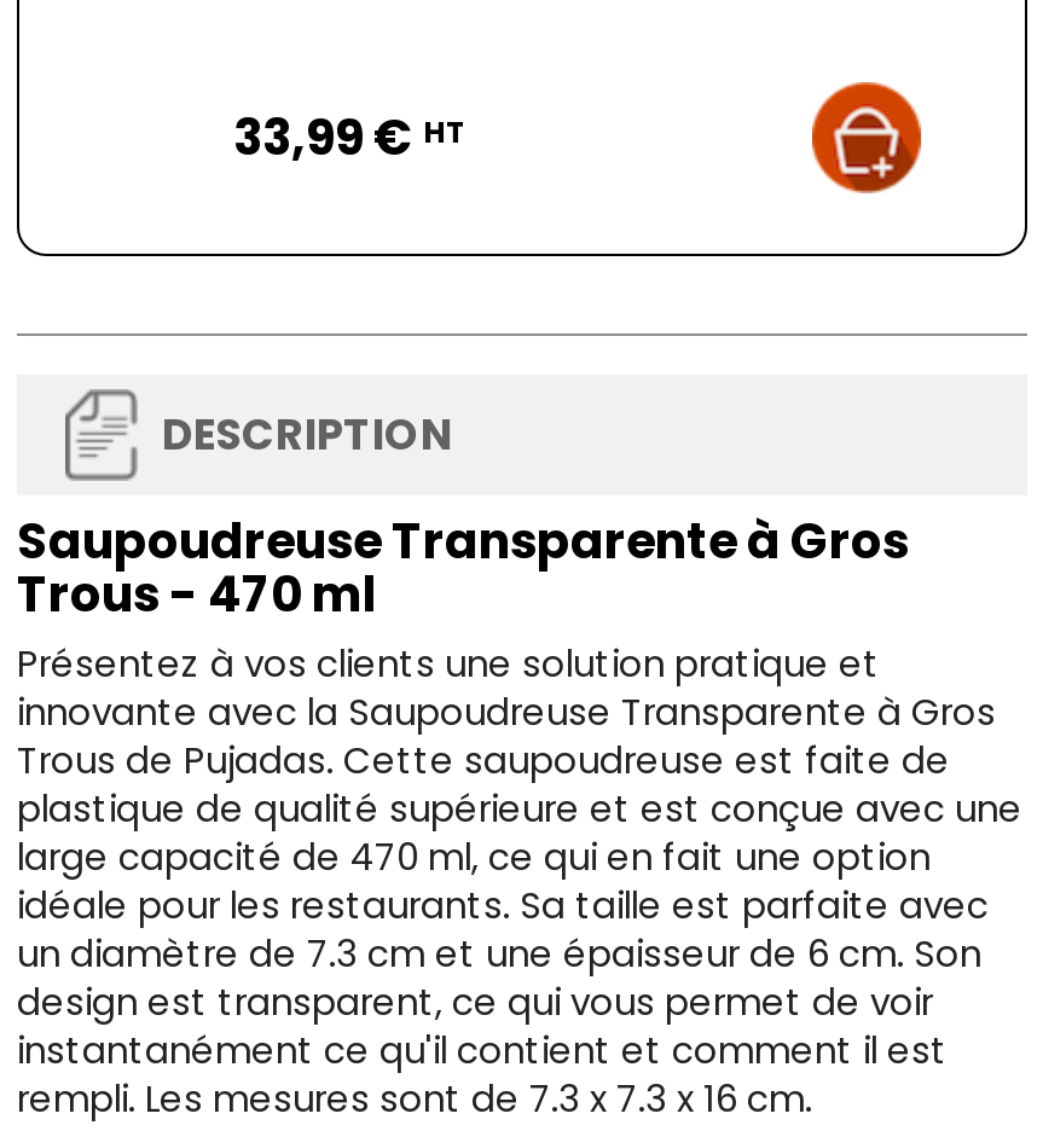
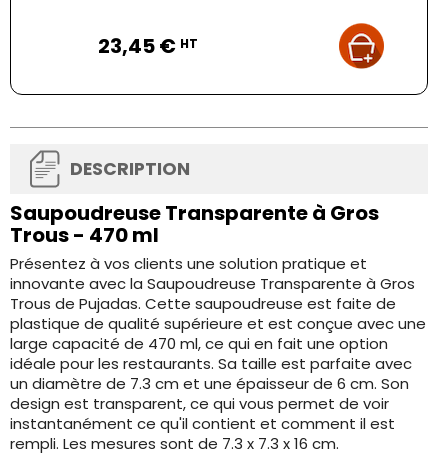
- 33,99 €HT
+ 23,45 €HT
